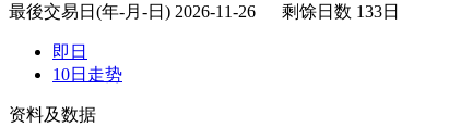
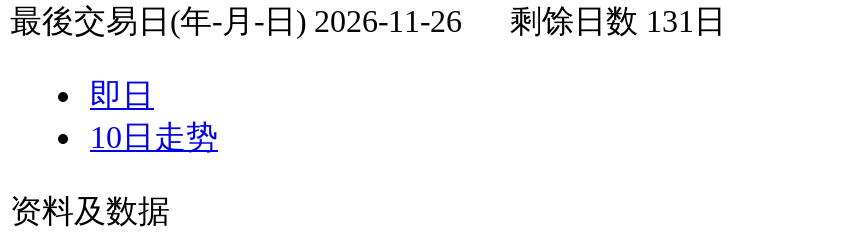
- 最後交易日(年-月-日) 2026-11-26 剩馀日数133日
+ 最後交易日(年-月-日) 2026-11-26 剩馀日数131日
